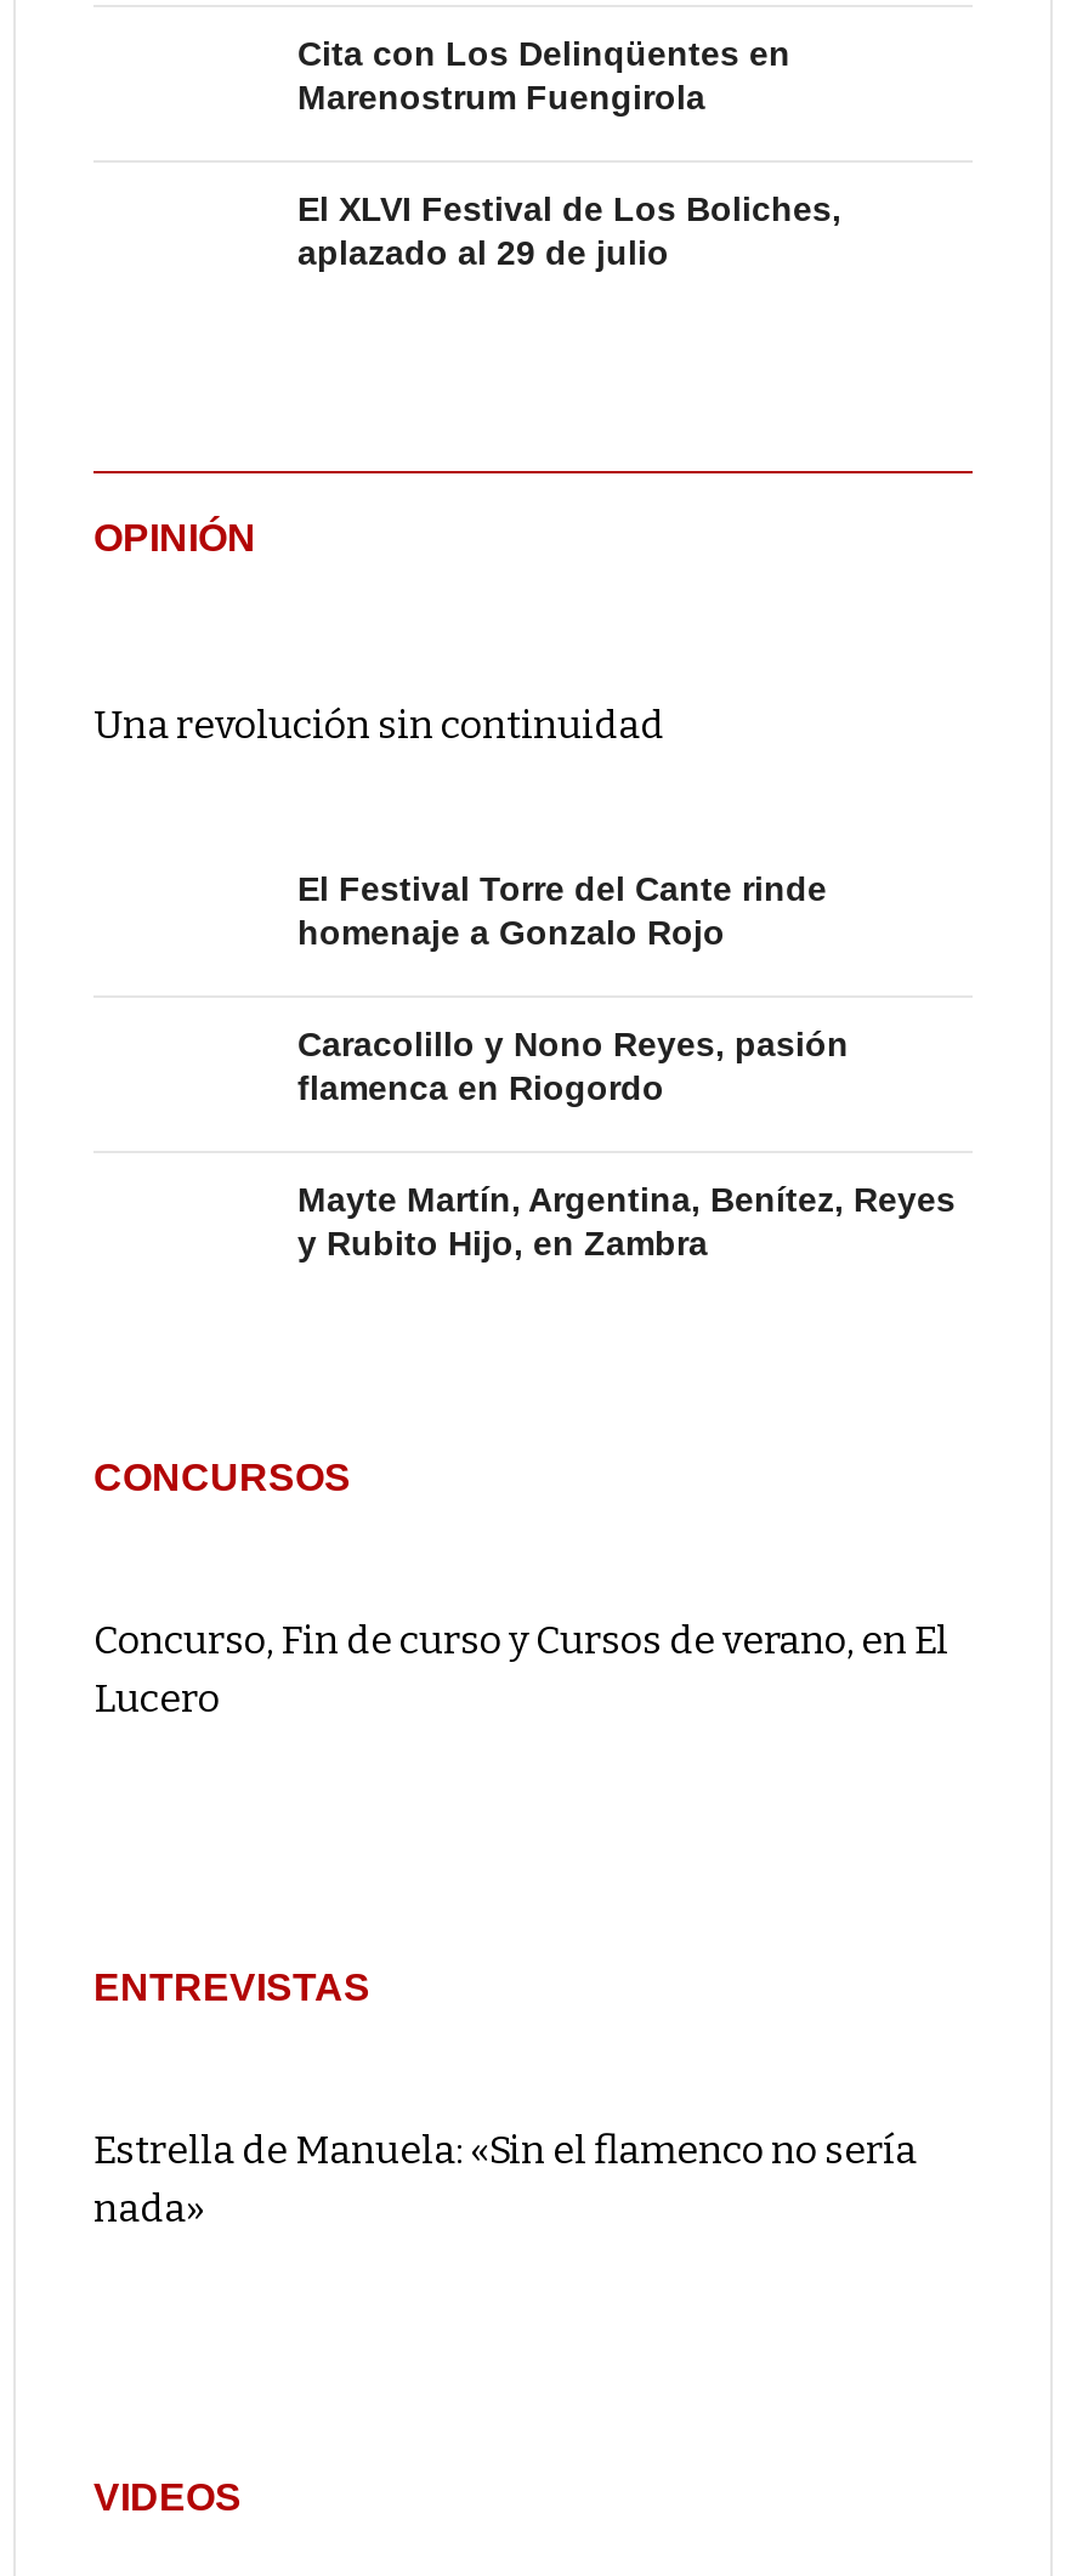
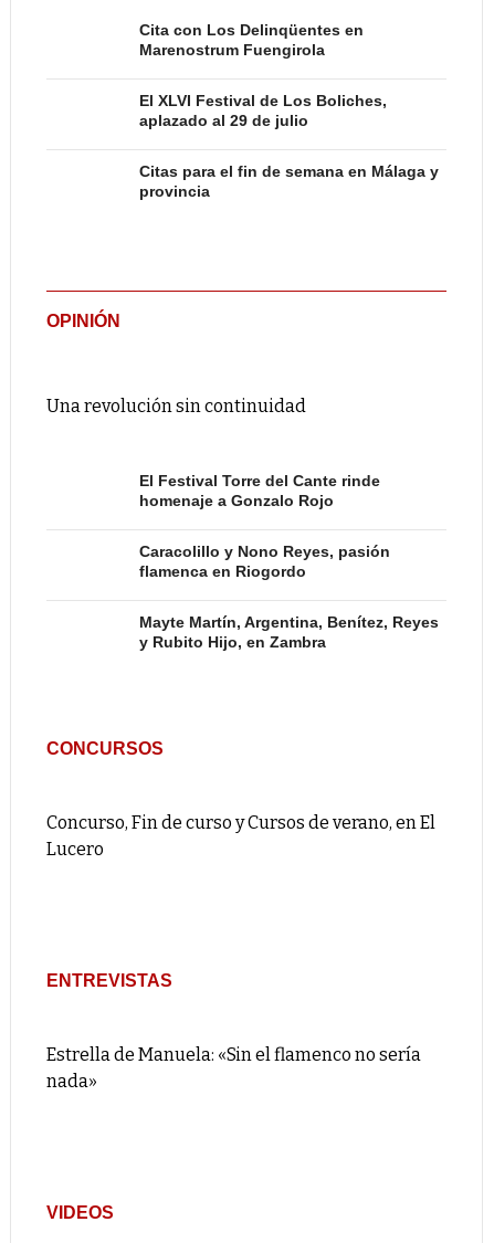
+ Citas para el fin de semana en Málaga y
+ provincia
